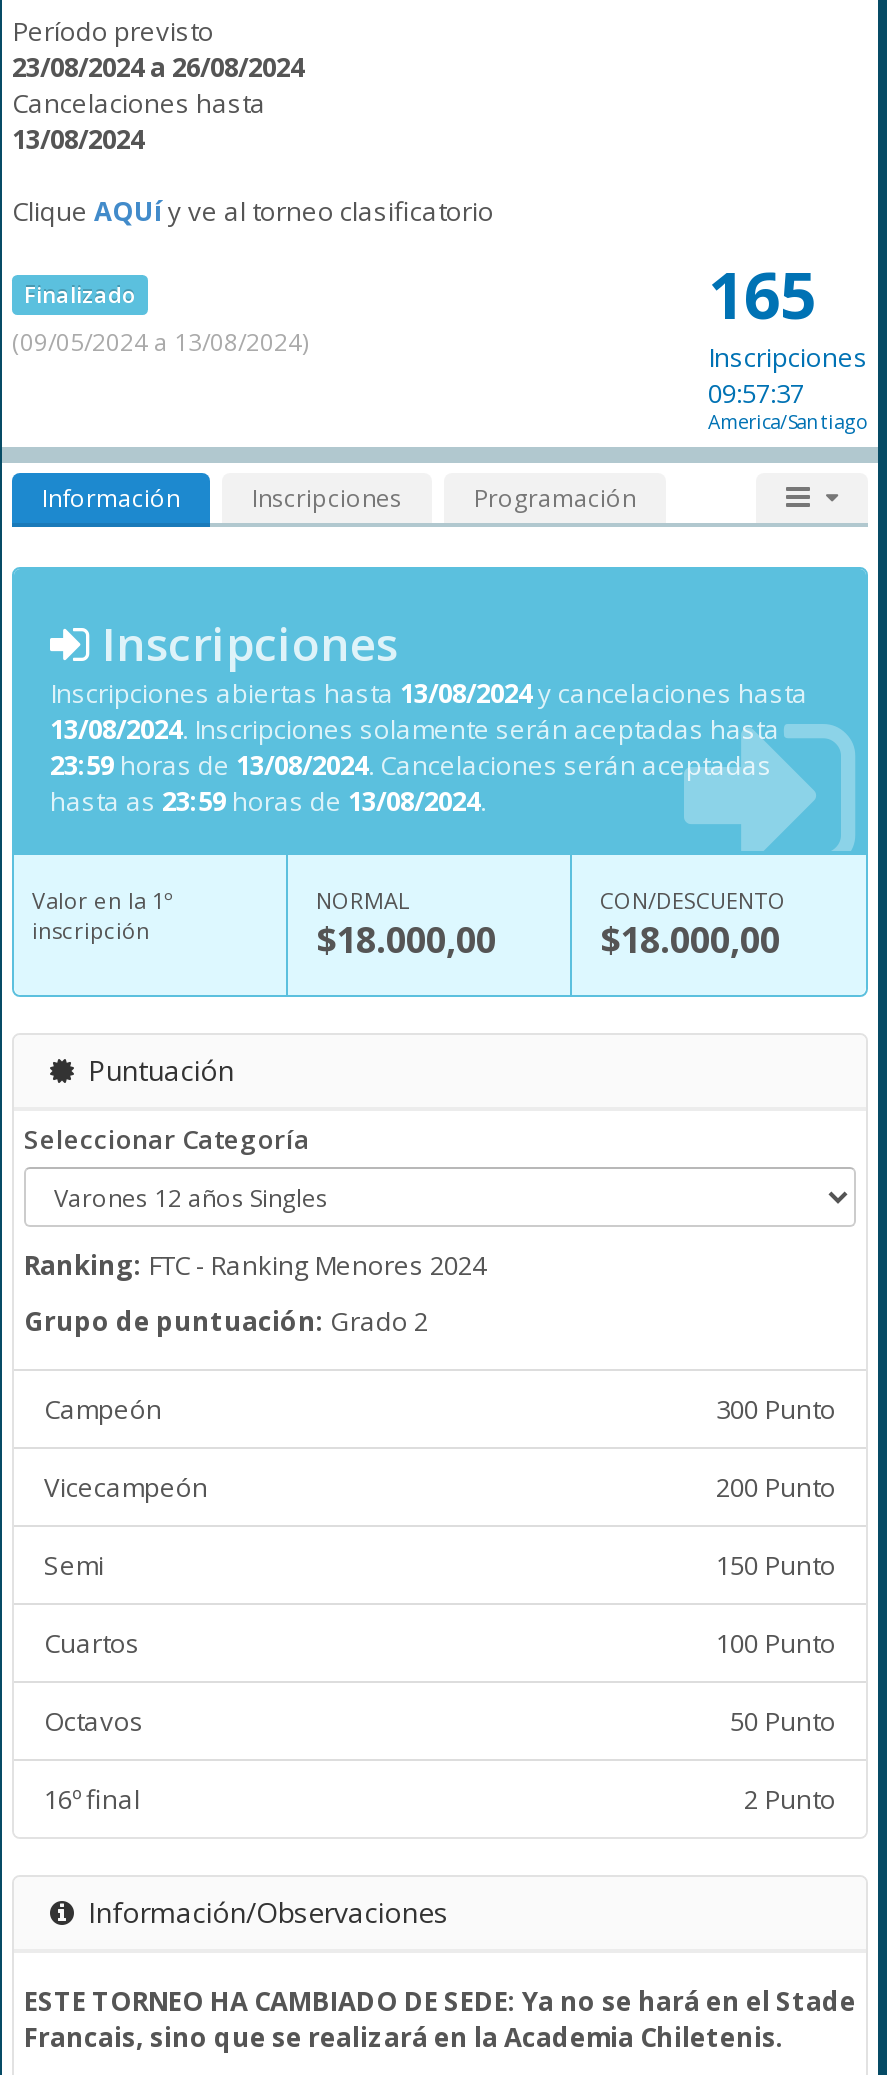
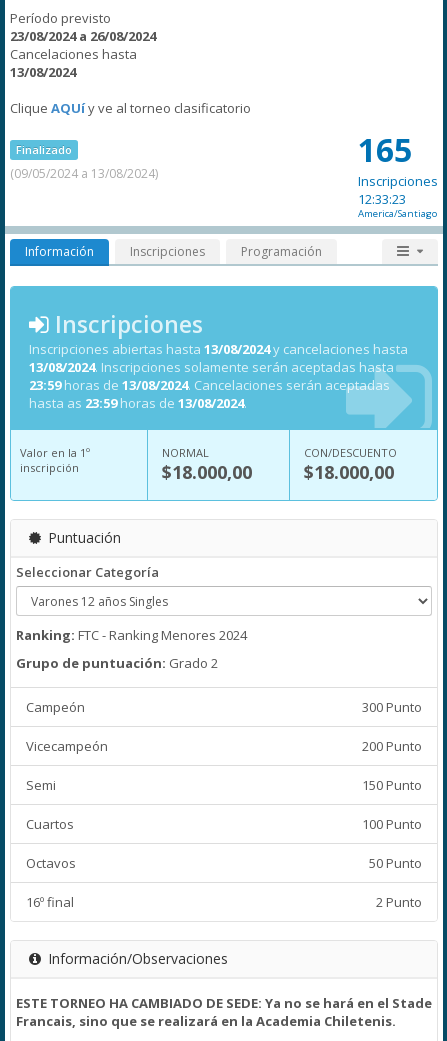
- 09:57:37
+ 12:33:23
